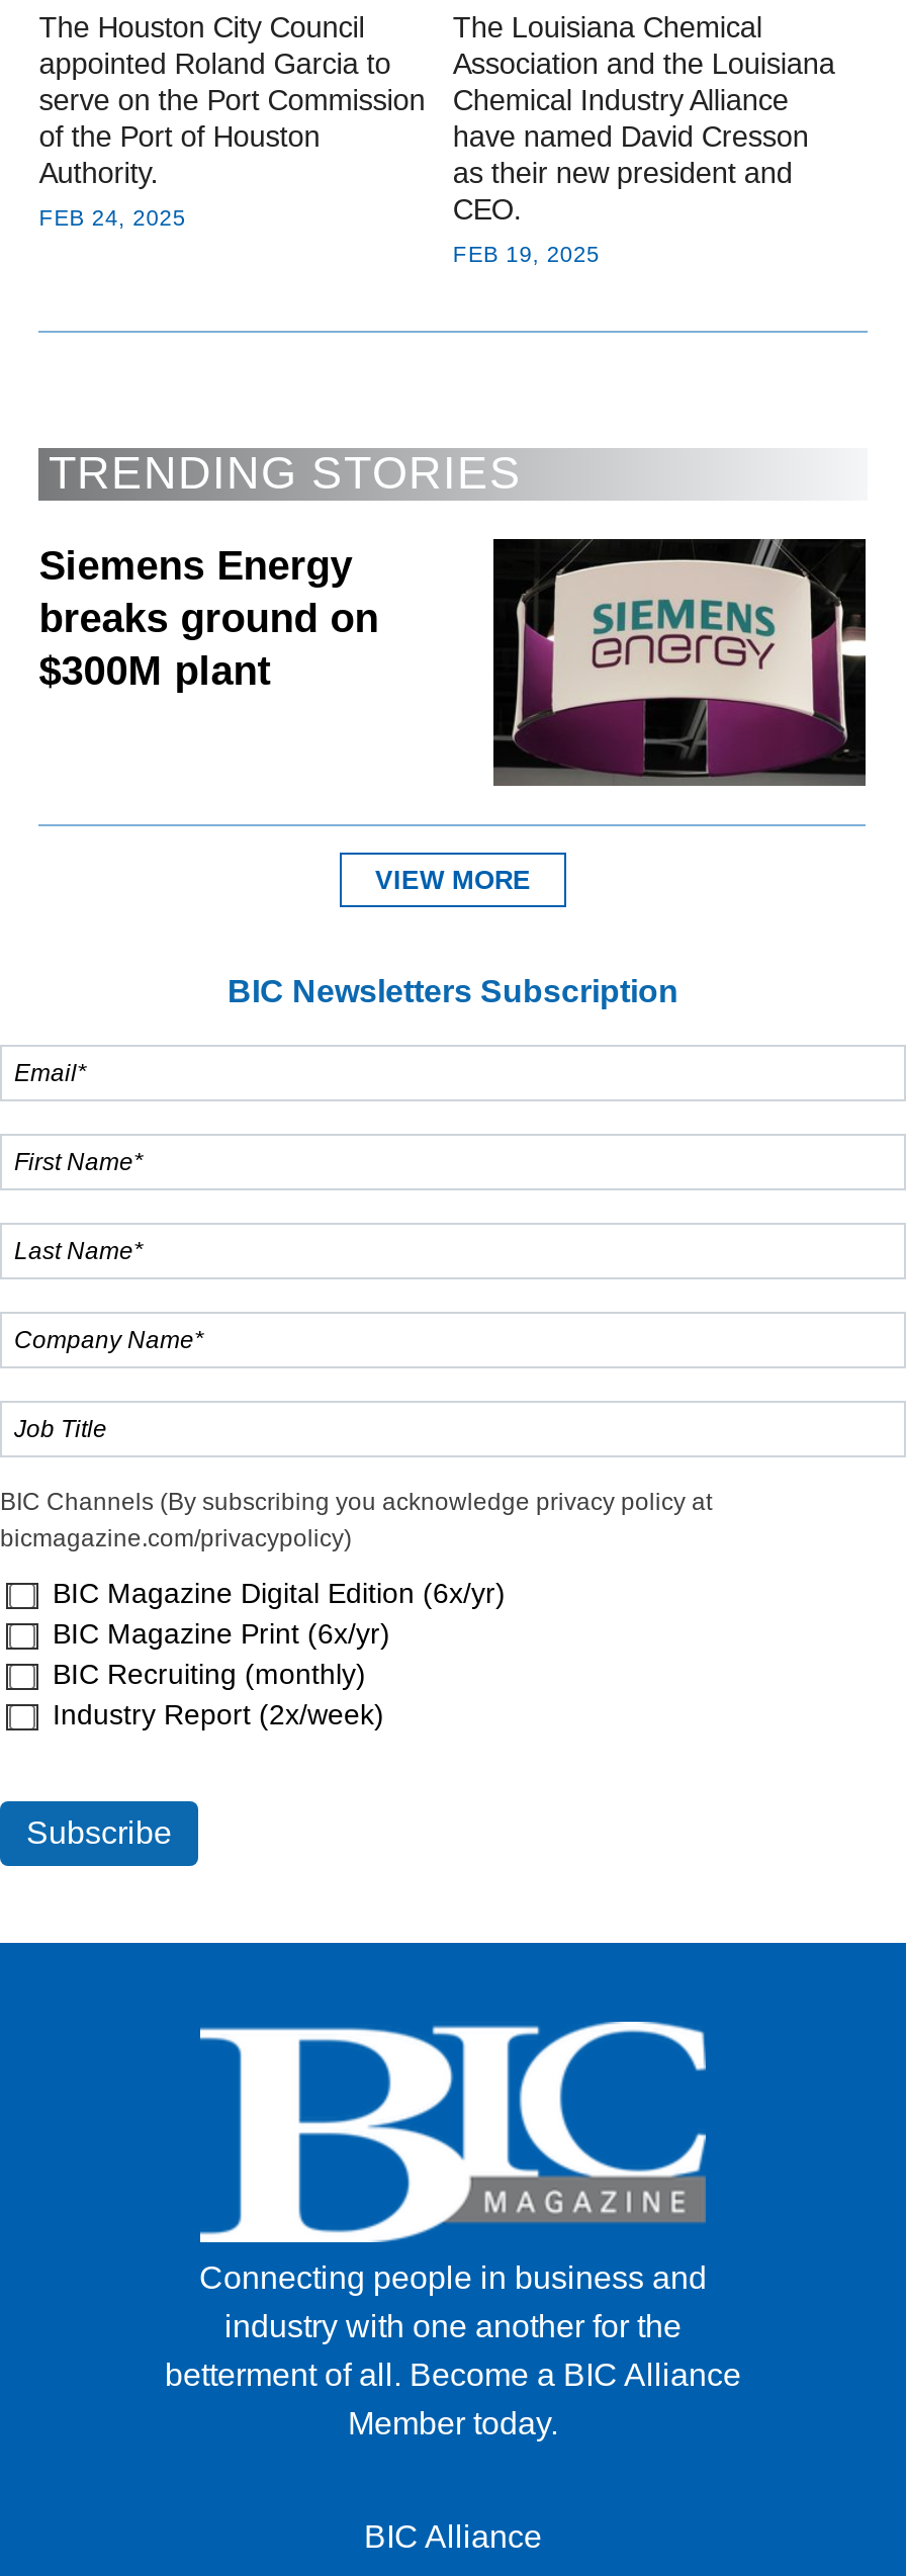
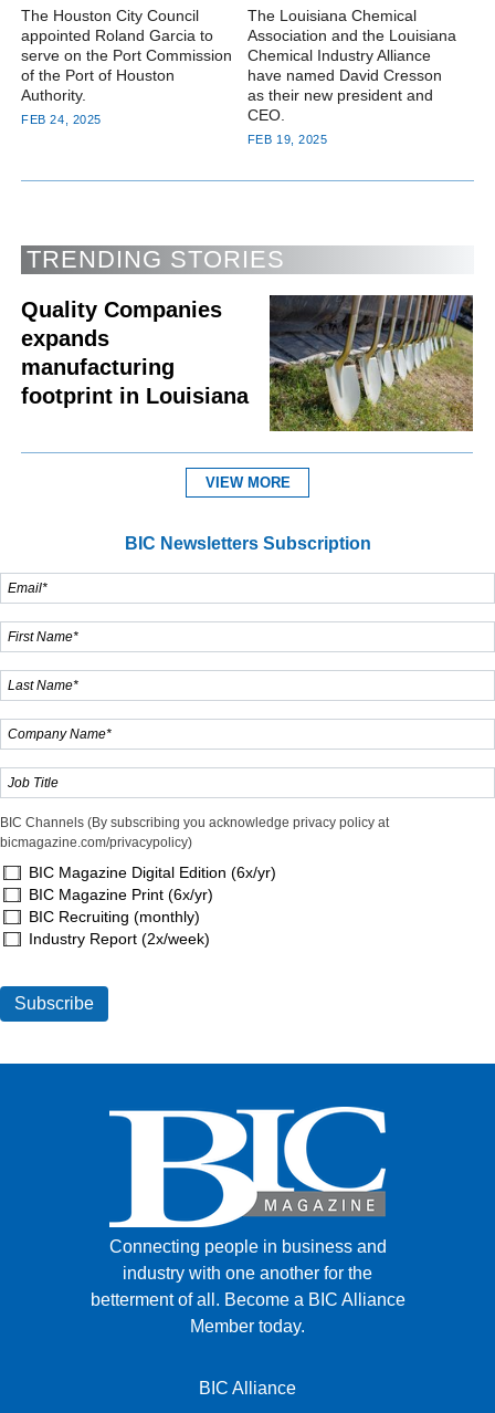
- Siemens Energy
- breaks ground on
- $300M plant
+ Quality Companies
+ expands
+ manufacturing
+ footprint in Louisiana

- [image]
+ [image]
